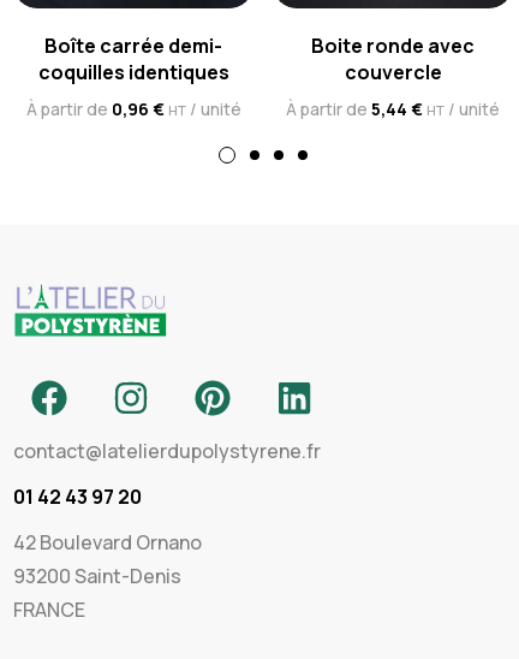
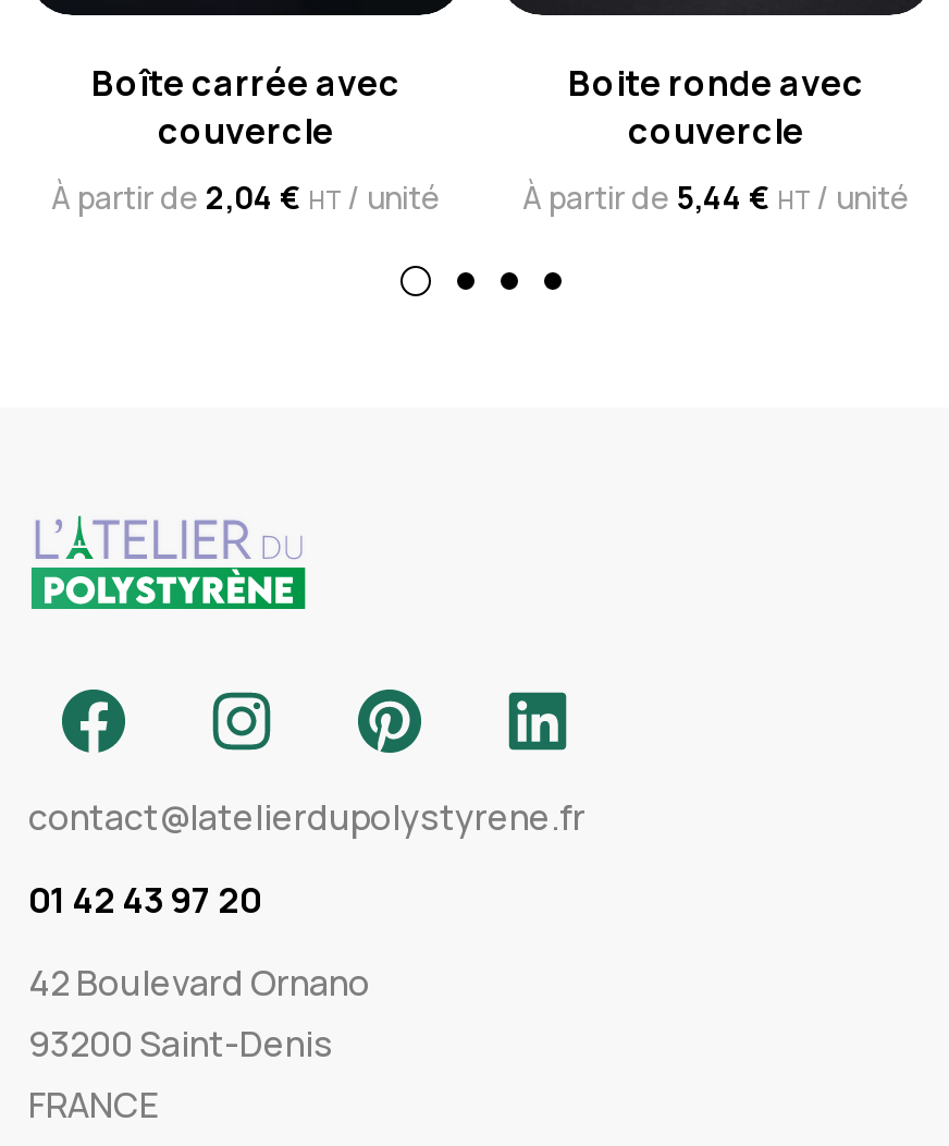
- Boîte carrée demi-
- coquilles identiques
+ Boîte carrée avec
+ couvercle

- À partir de 0,96 € HT / unité
+ À partir de 2,04 € HT / unité
